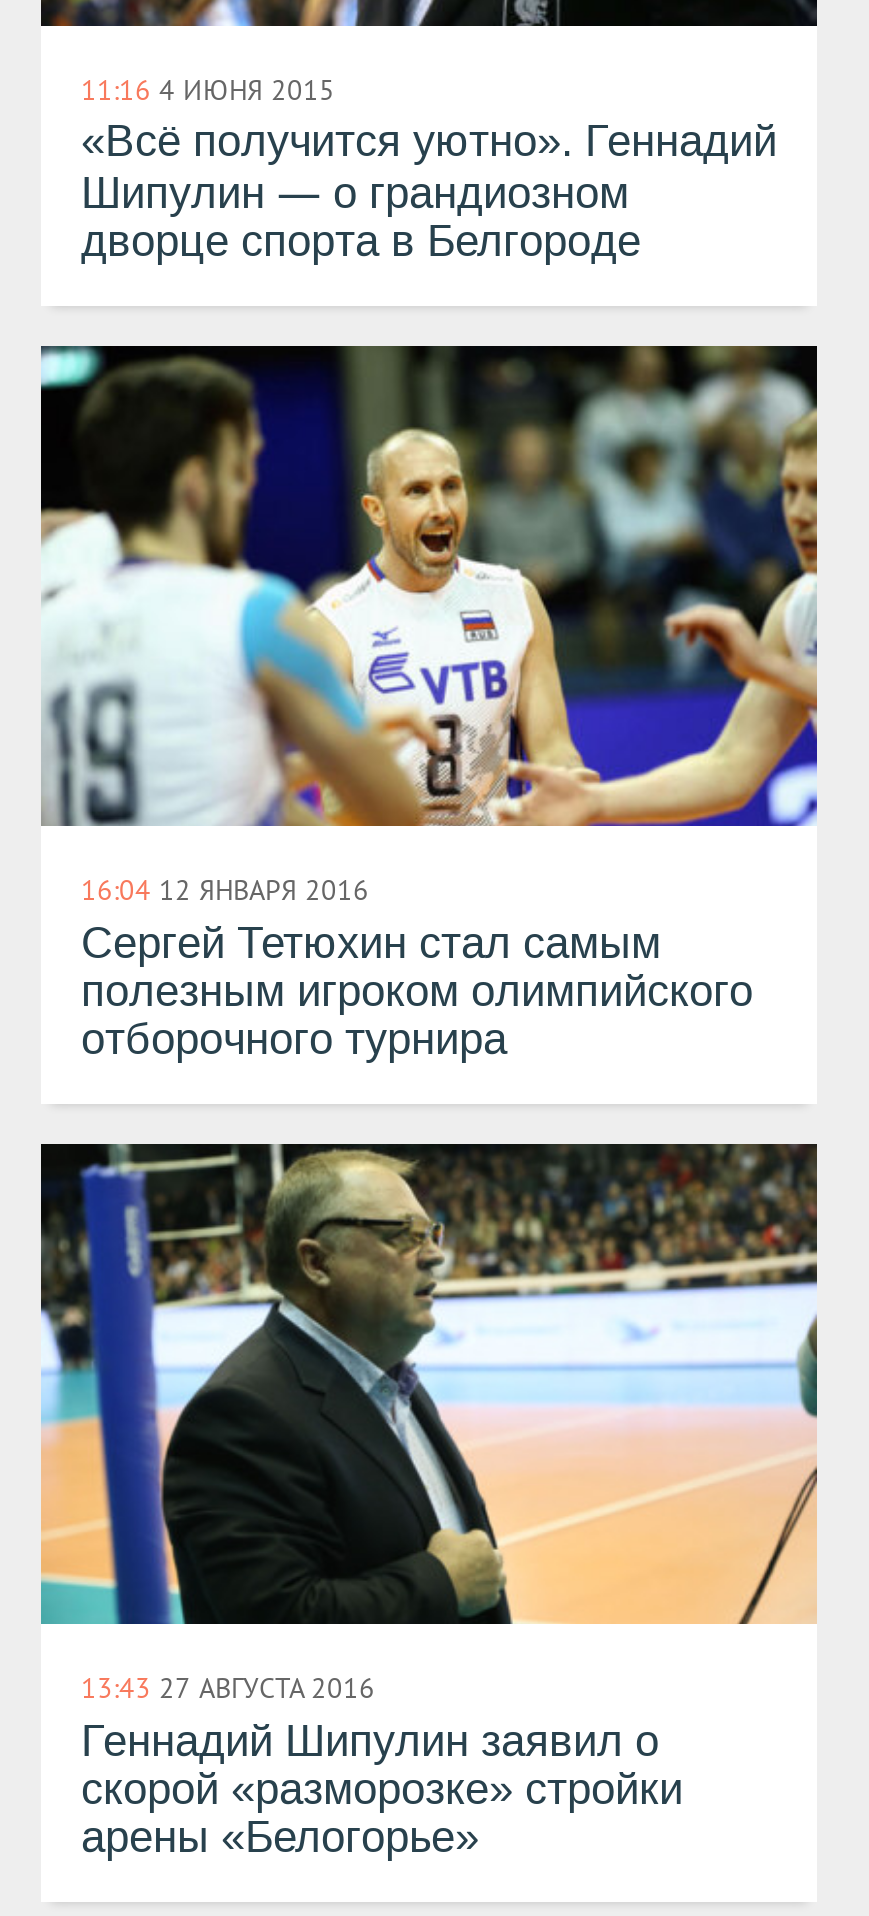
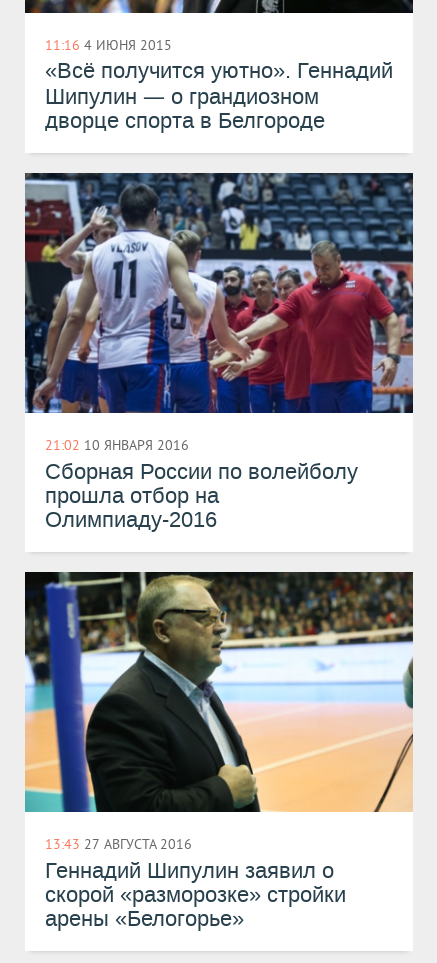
- [image]
- 16:04 12 ЯНВАРЯ 2016
- Сергей Тетюхин стал самым
- полезным игроком олимпийского
- отборочного турнира
+ [image]
+ 21:02 10 ЯНВАРЯ 2016
+ Сборная России по волейболу
+ прошла отбор на
+ Олимпиаду-2016
